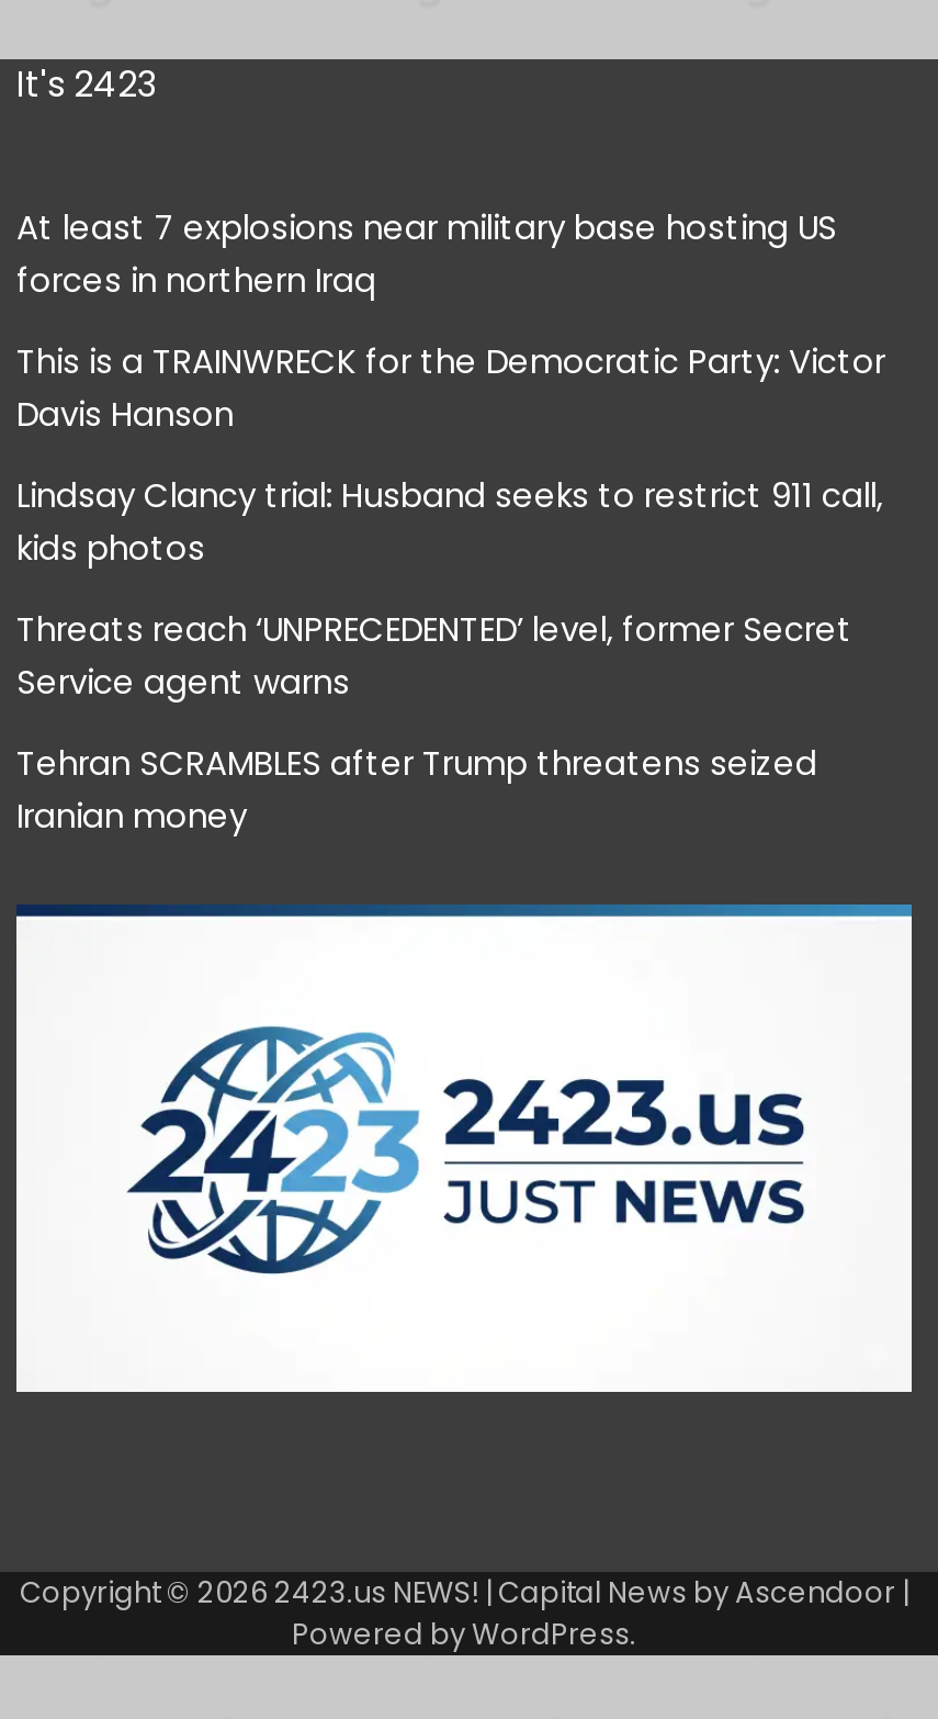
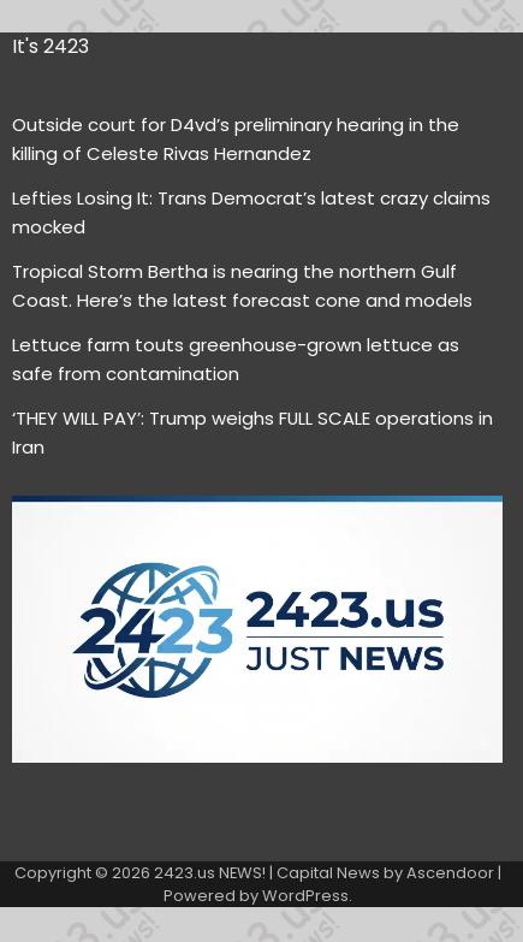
- At least 7 explosions near military base hosting US
- forces in northern Iraq
+ Outside court for D4vd’s preliminary hearing in the
+ killing of Celeste Rivas Hernandez

- This is a TRAINWRECK for the Democratic Party: Victor
- Davis Hanson
+ Lefties Losing It: Trans Democrat’s latest crazy claims
+ mocked

- Lindsay Clancy trial: Husband seeks to restrict 911 call,
- kids photos
+ Tropical Storm Bertha is nearing the northern Gulf
+ Coast. Here’s the latest forecast cone and models

- Threats reach ‘UNPRECEDENTED’ level, former Secret
- Service agent warns
+ Lettuce farm touts greenhouse-grown lettuce as
+ safe from contamination

- Tehran SCRAMBLES after Trump threatens seized
- Iranian money
+ ‘THEY WILL PAY’: Trump weighs FULL SCALE operations in
+ Iran
